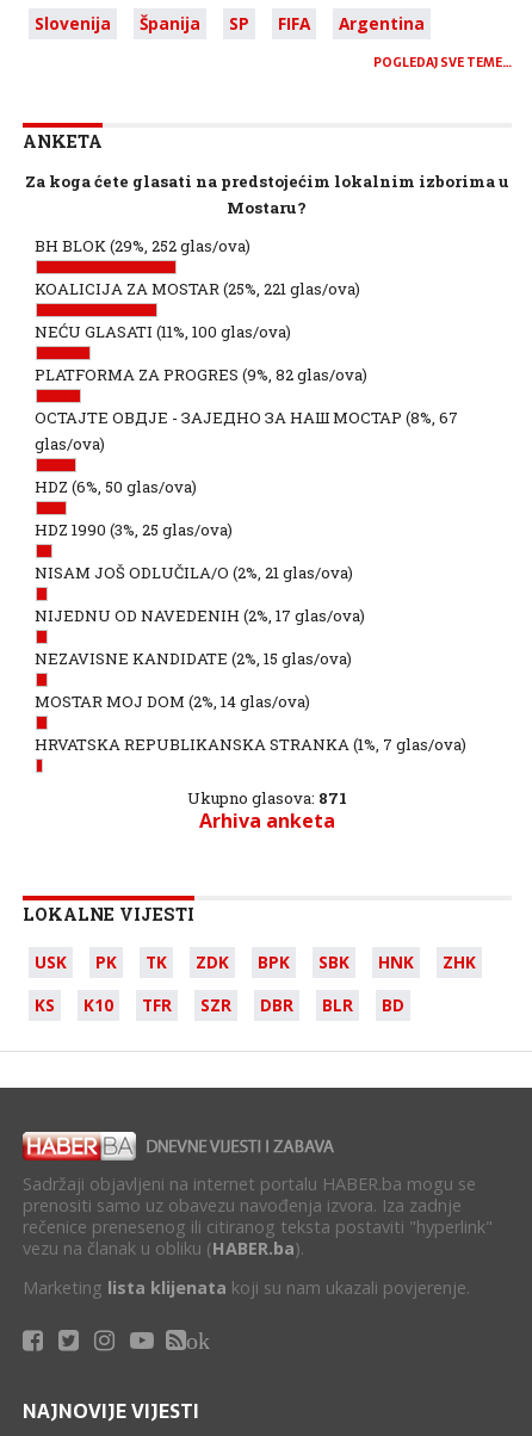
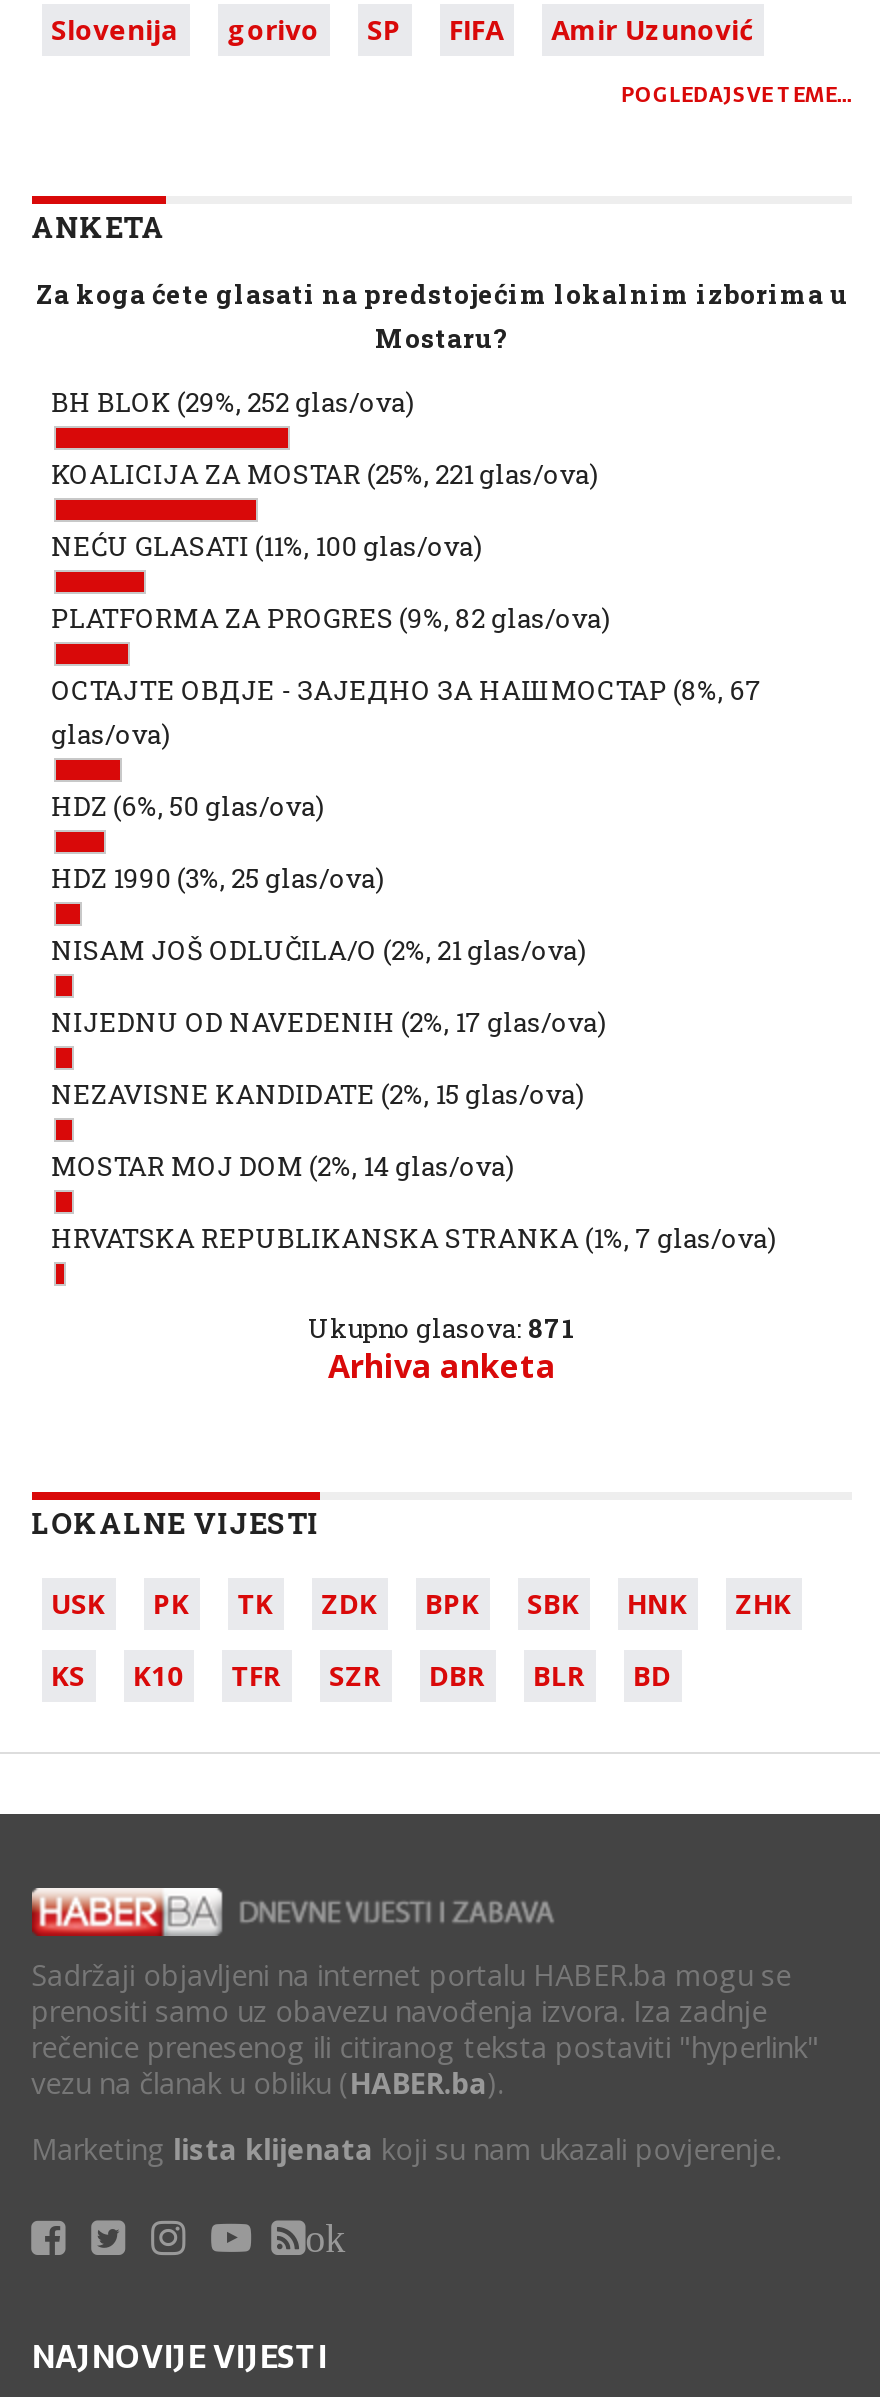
- Španija
+ gorivo

- Argentina
+ Amir Uzunović
